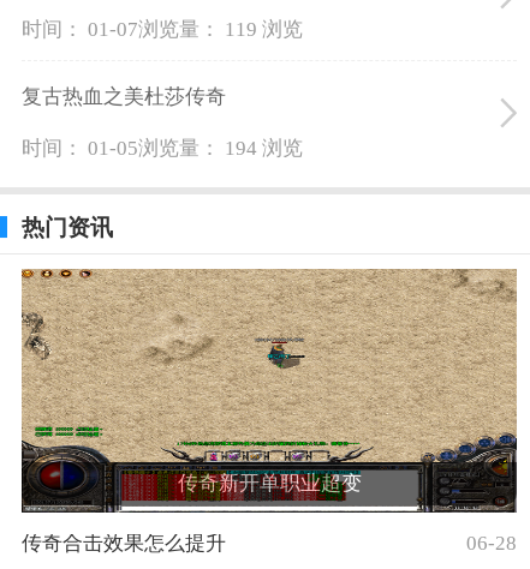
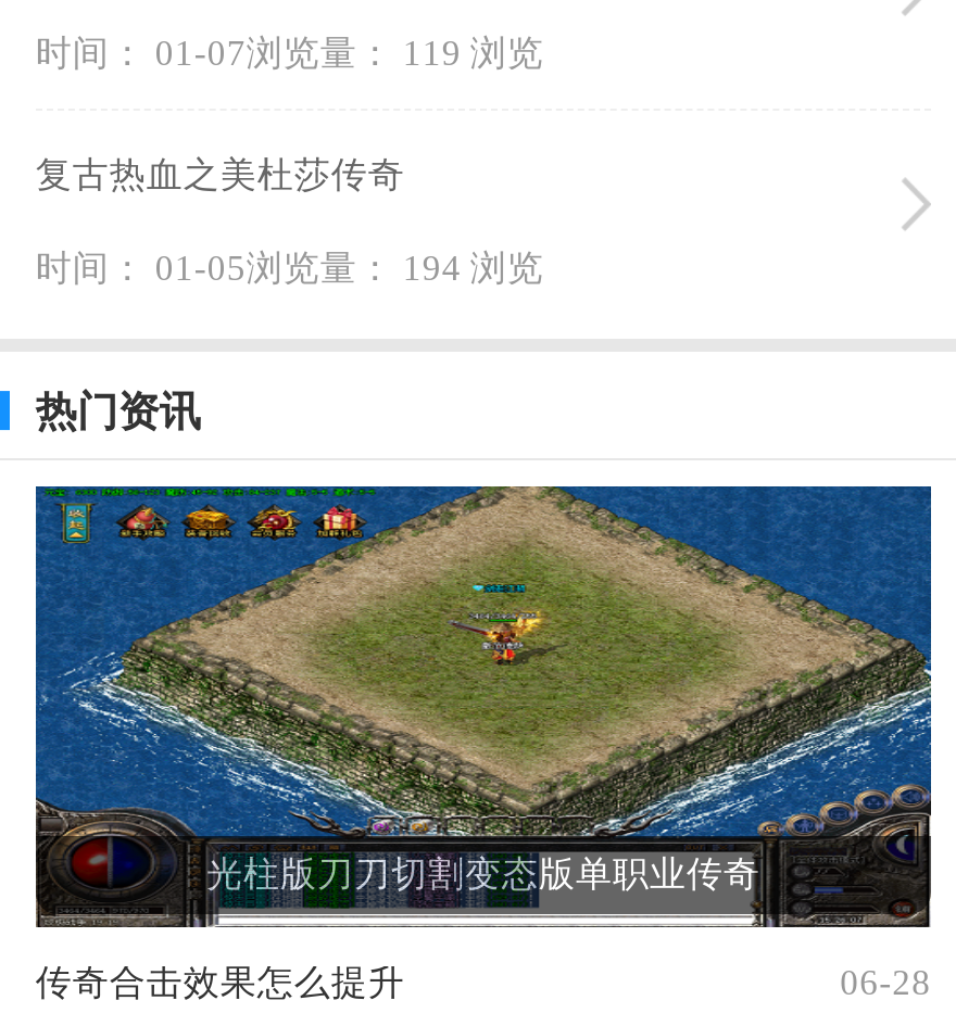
- [image]
- 传奇新开单职业超变
+ [image]
+ 光柱版刀刀切割变态版单职业传奇
